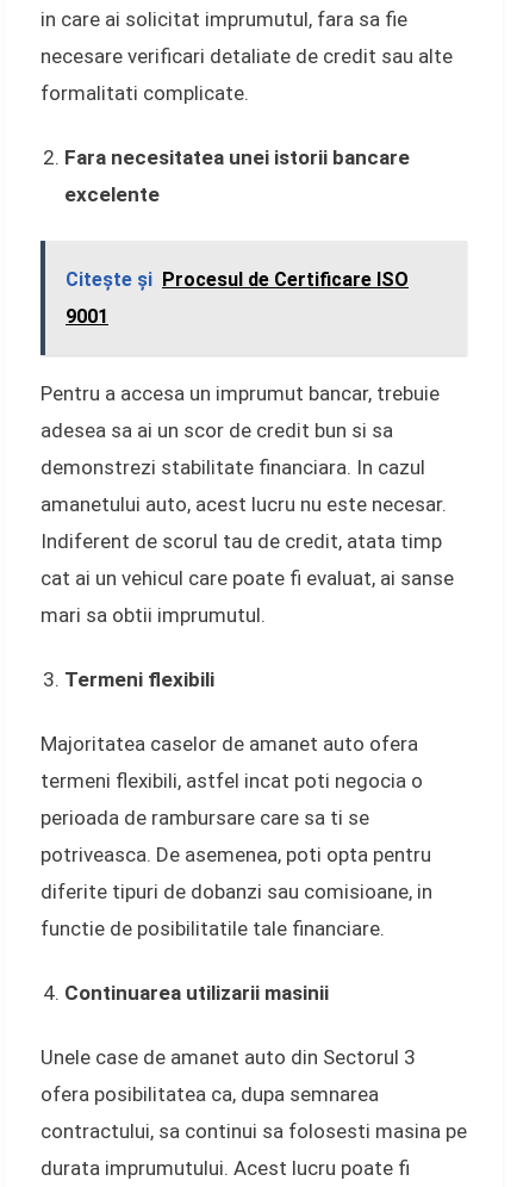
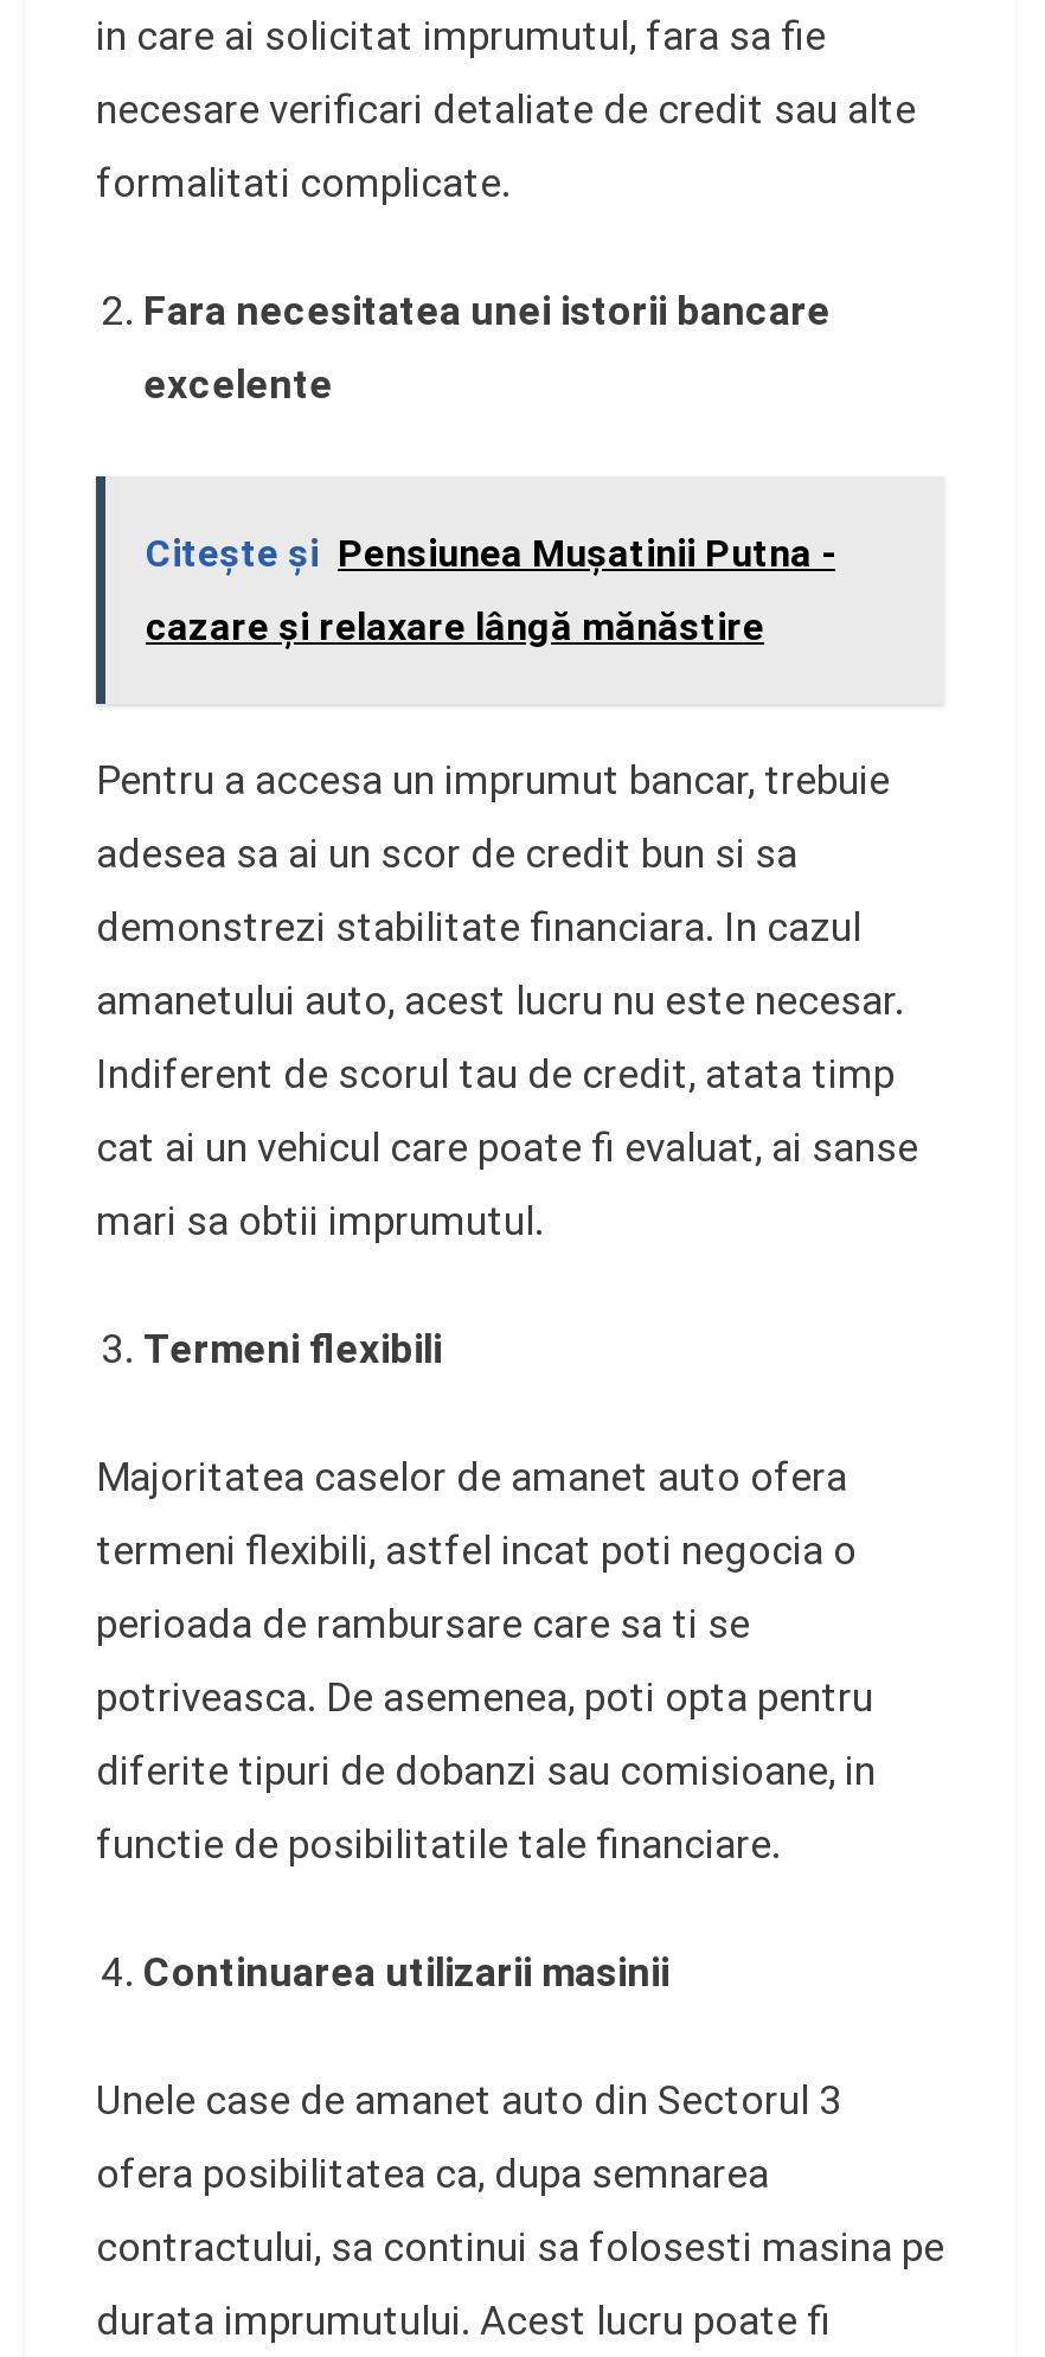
- Citeşte şi Procesul de Certificare ISO
+ Citeşte şi Pensiunea Muşatinii Putna -

- 9001
+ cazare şi relaxare lângă mănăstire
